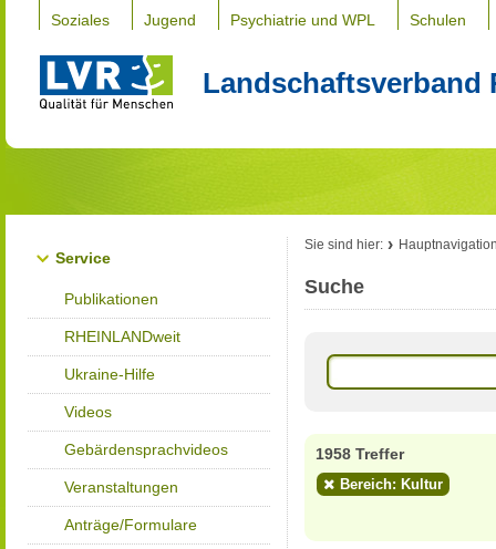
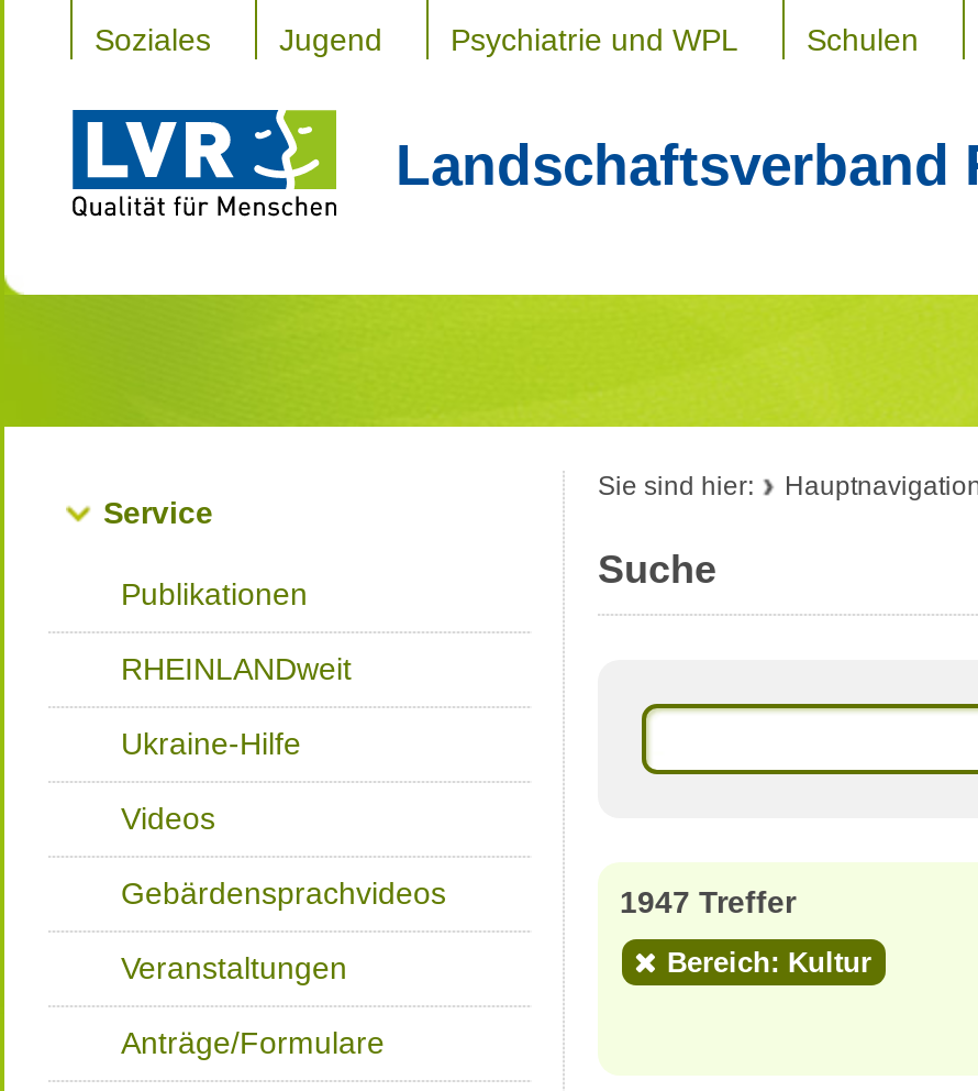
- 1958 Treffer
+ 1947 Treffer
